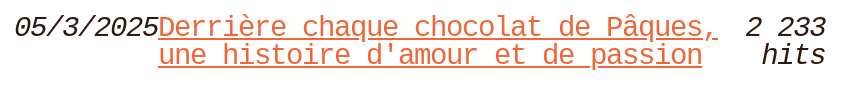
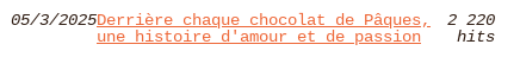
- 05/3/2025Derrière chaque chocolat de Pâques, 2 233
+ 05/3/2025Derrière chaque chocolat de Pâques, 2 220
